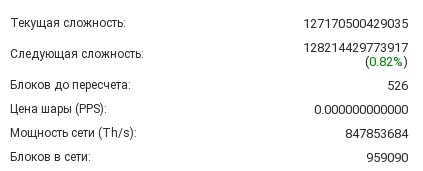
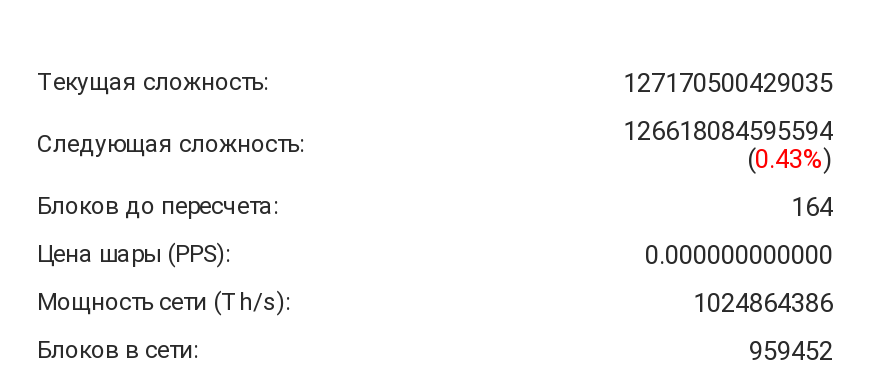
- 128214429773917
+ 126618084595594

- (0.82%)
+ (0.43%)

- 526
+ 164

- 847853684
+ 1024864386

- 959090
+ 959452
